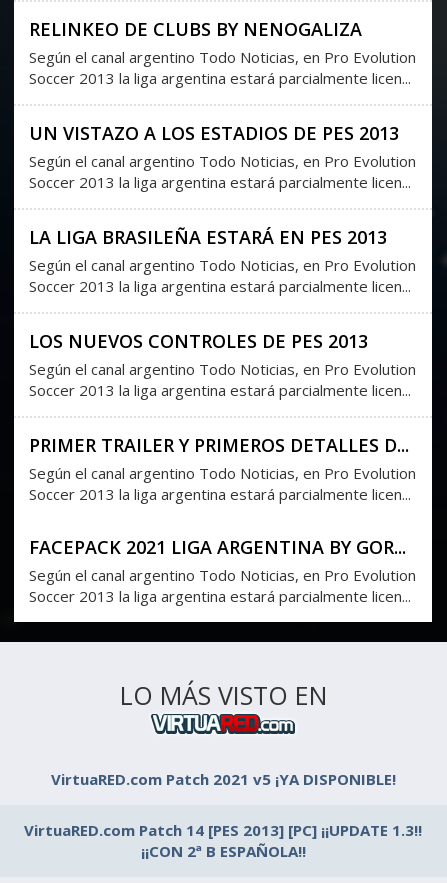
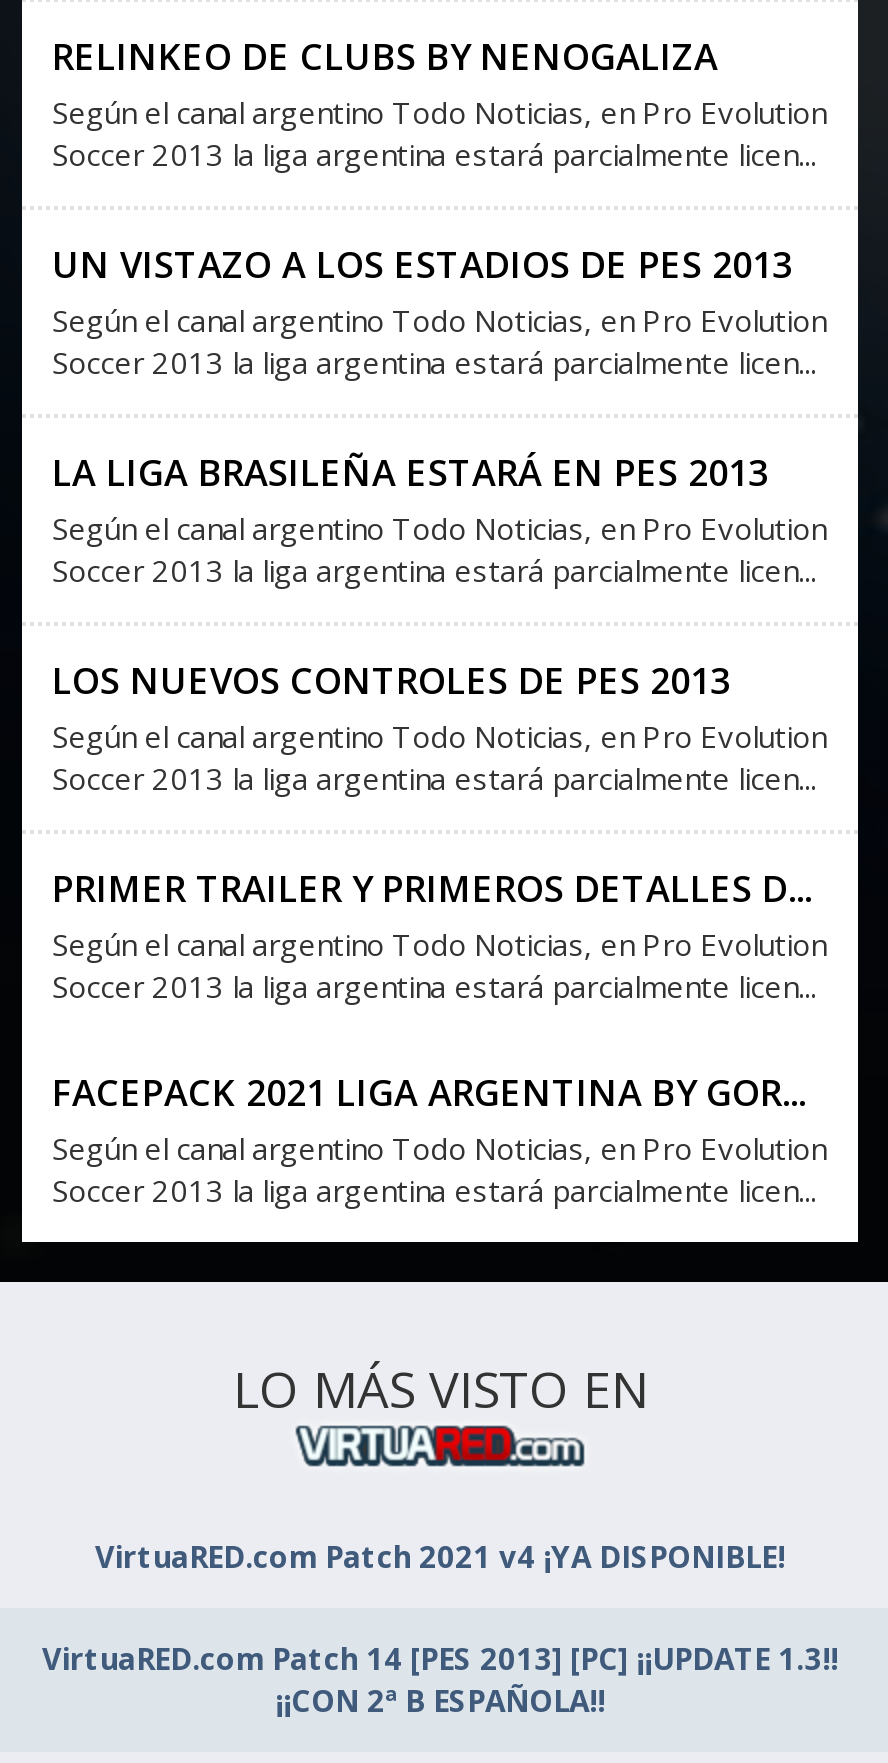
- VirtuaRED.com Patch 2021 v5 ¡YA DISPONIBLE!
+ VirtuaRED.com Patch 2021 v4 ¡YA DISPONIBLE!
